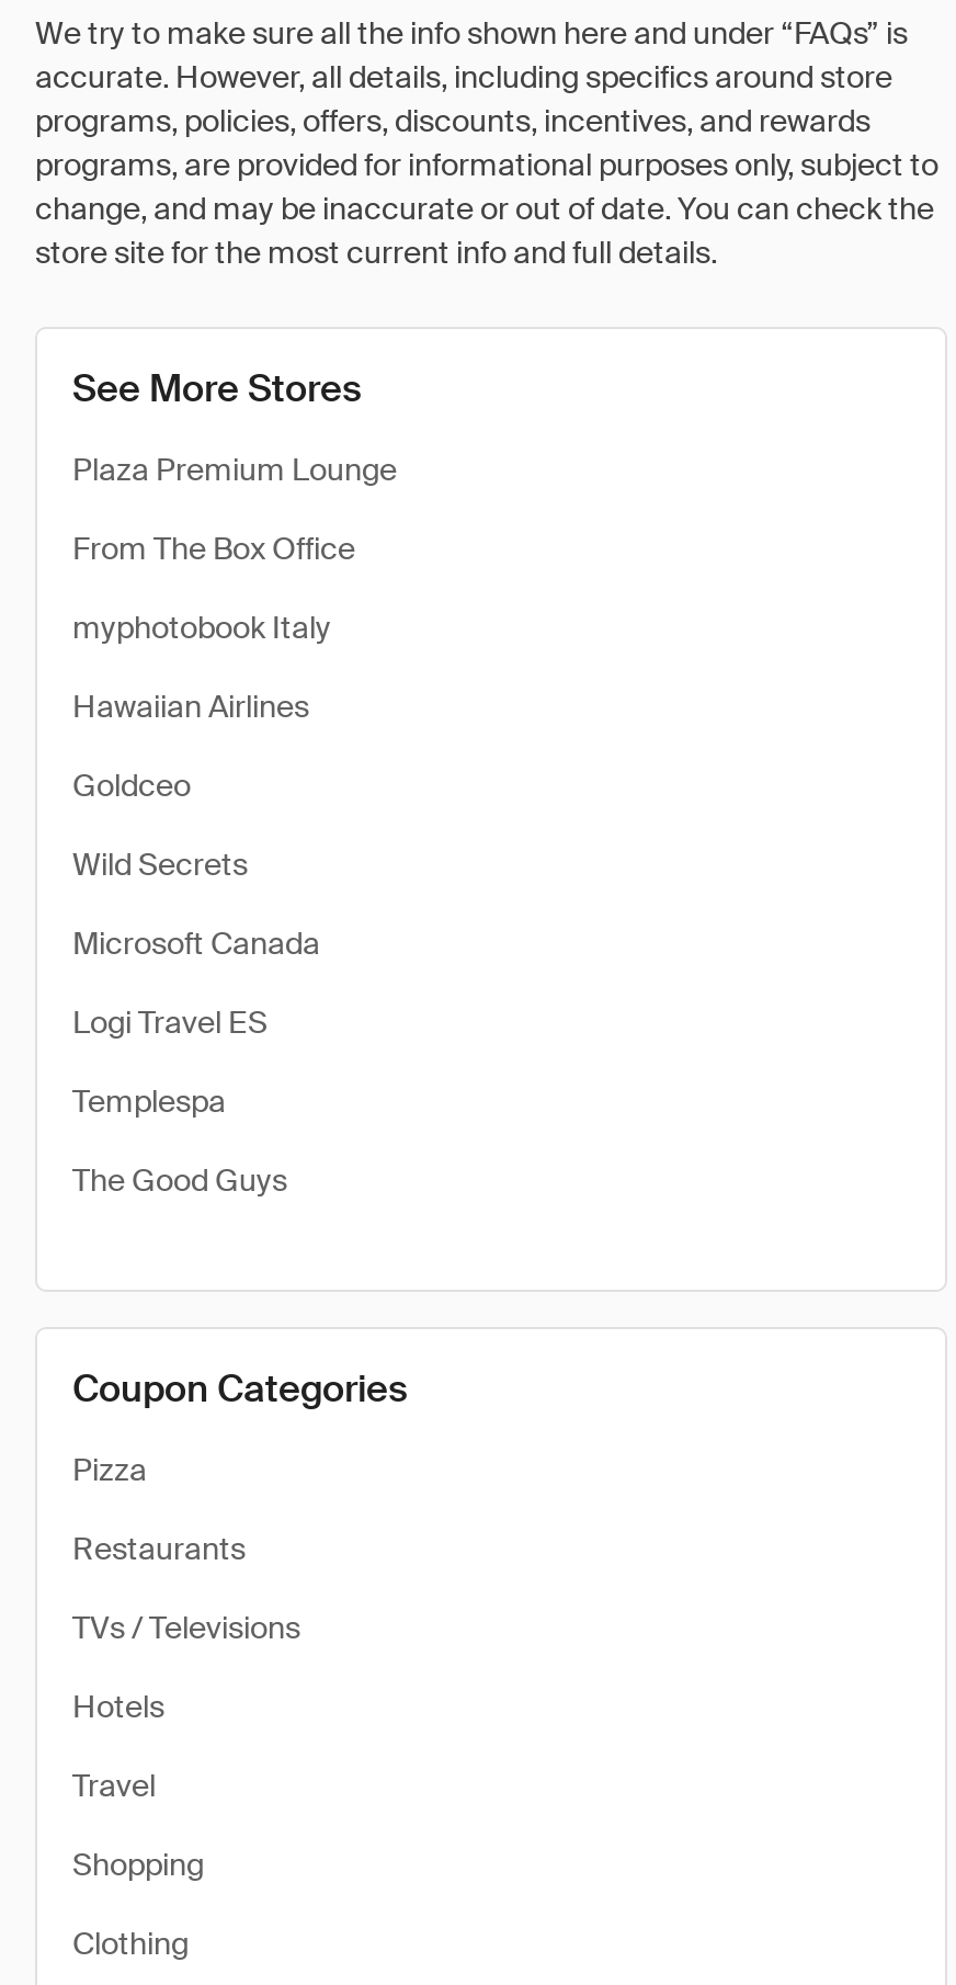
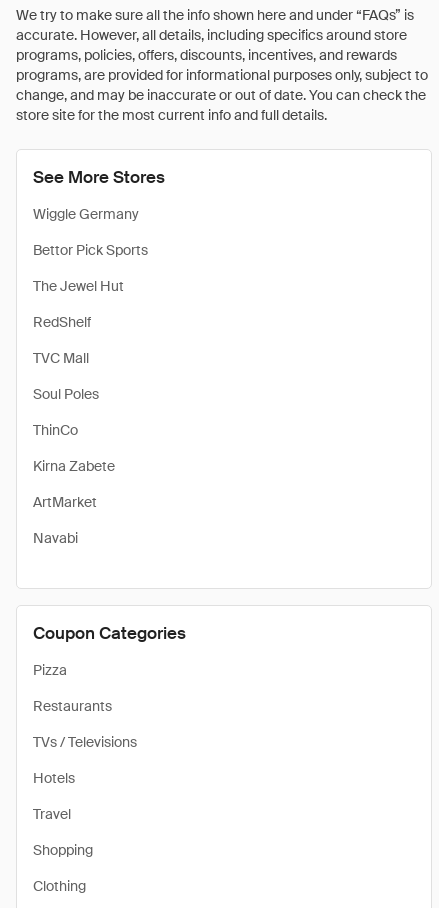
- Plaza Premium Lounge
+ Wiggle Germany

- From The Box Office
+ Bettor Pick Sports

- myphotobook Italy
+ The Jewel Hut

- Hawaiian Airlines
+ RedShelf

- Goldceo
+ TVC Mall

- Wild Secrets
+ Soul Poles

- Microsoft Canada
+ ThinCo

- Logi Travel ES
+ Kirna Zabete

- Templespa
+ ArtMarket

- The Good Guys
+ Navabi
